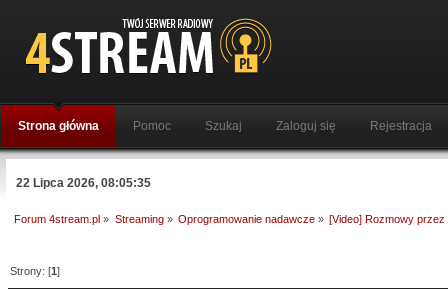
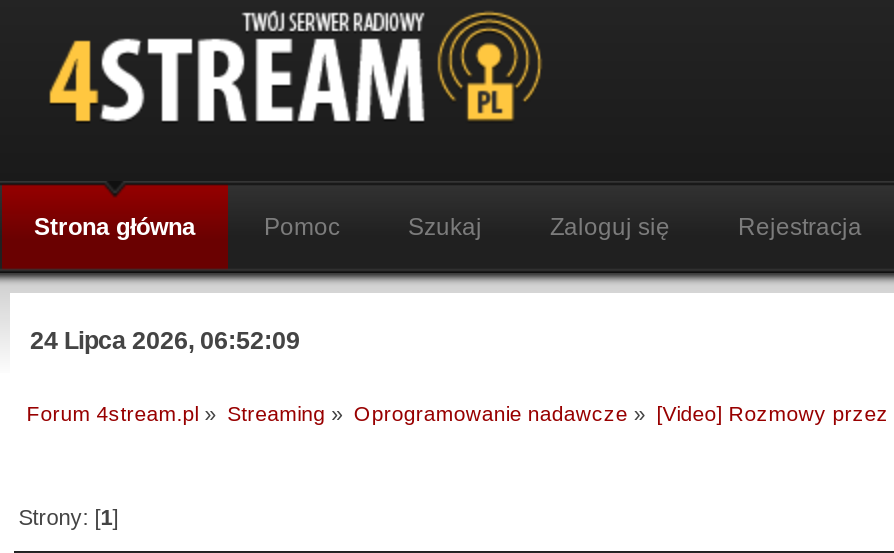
- 22 Lipca 2026, 08:05:35
+ 24 Lipca 2026, 06:52:09
